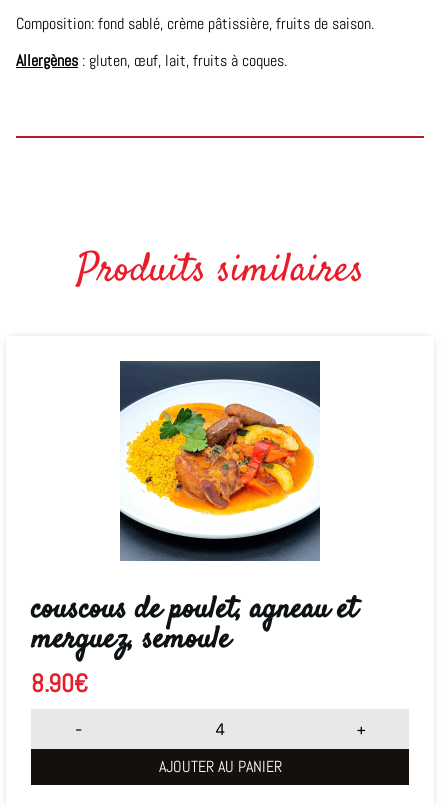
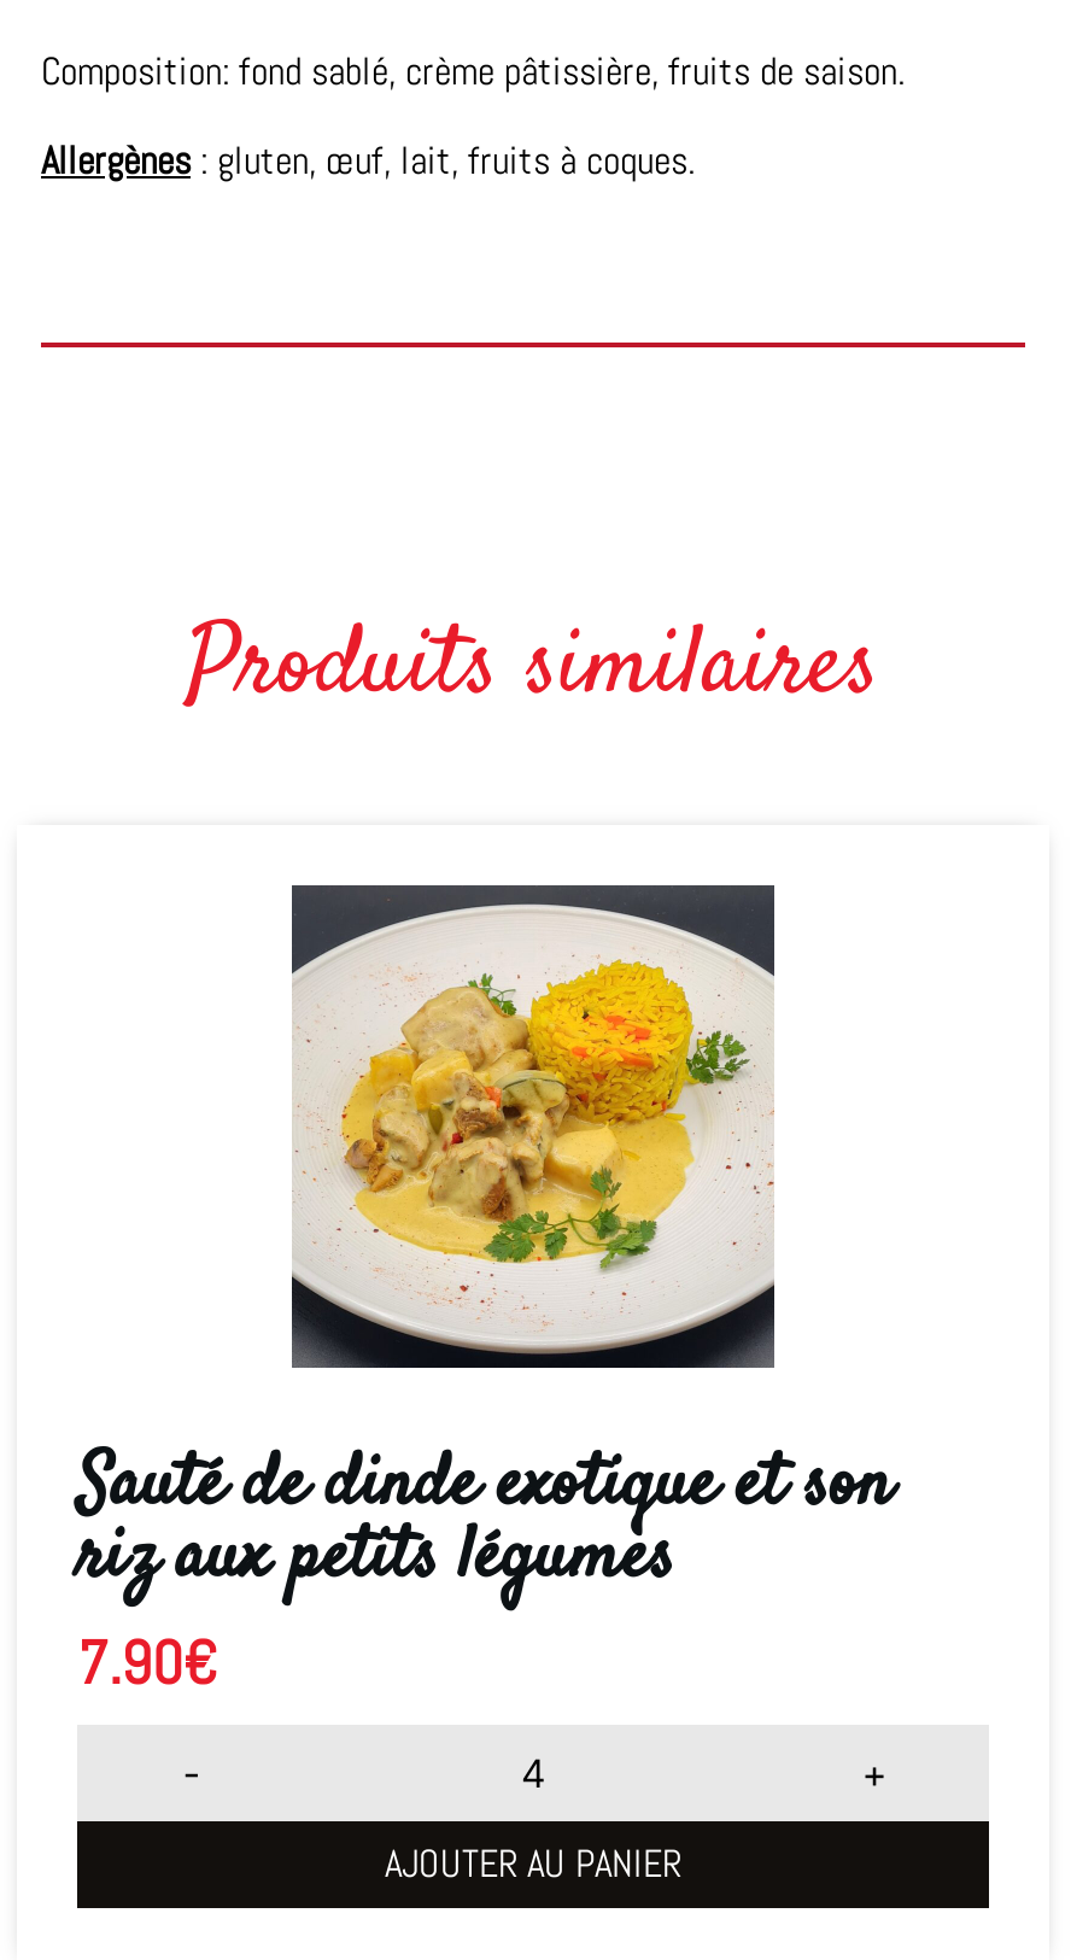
- [image]
- couscous de poulet, agneau et
- merguez, semoule
- 8.90€
+ [image]
+ Sauté de dinde exotique et son
+ riz aux petits légumes
+ 7.90€
